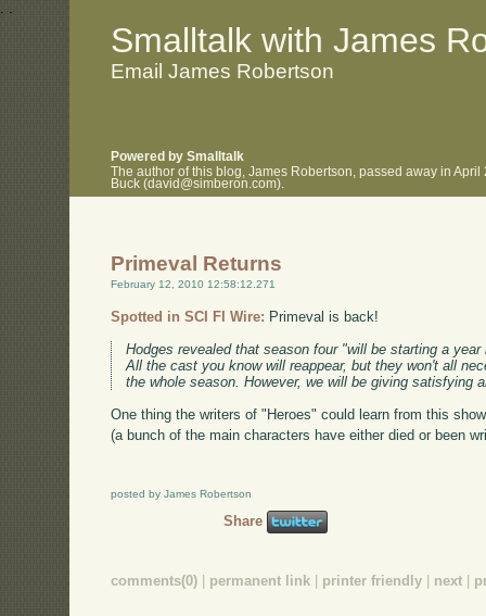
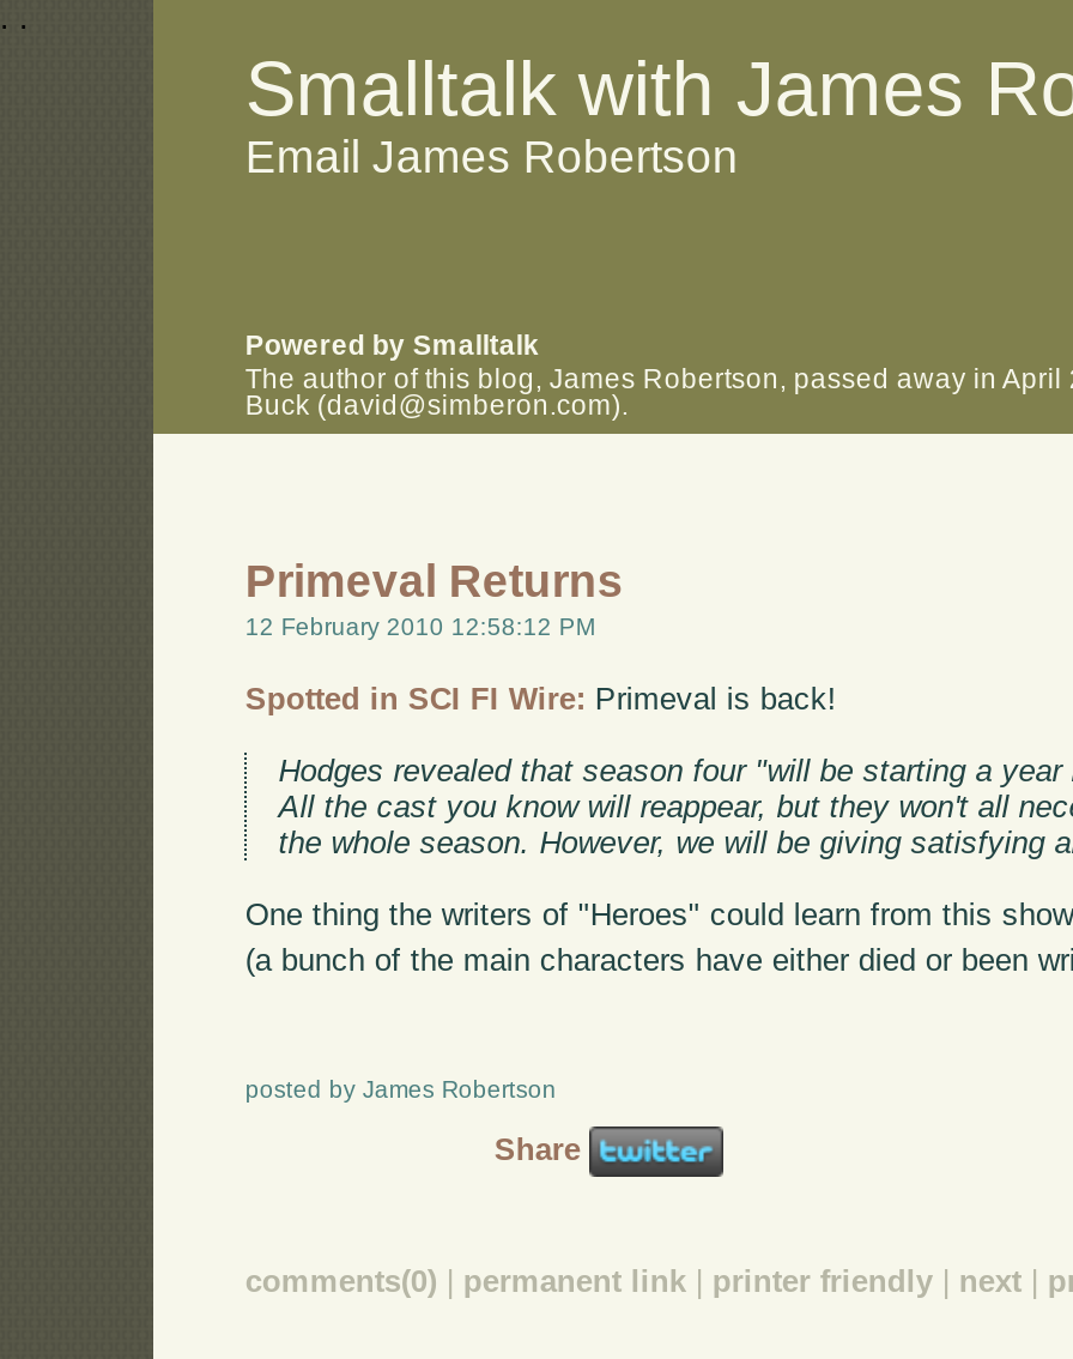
- February 12, 2010 12:58:12.271
+ 12 February 2010 12:58:12 PM
